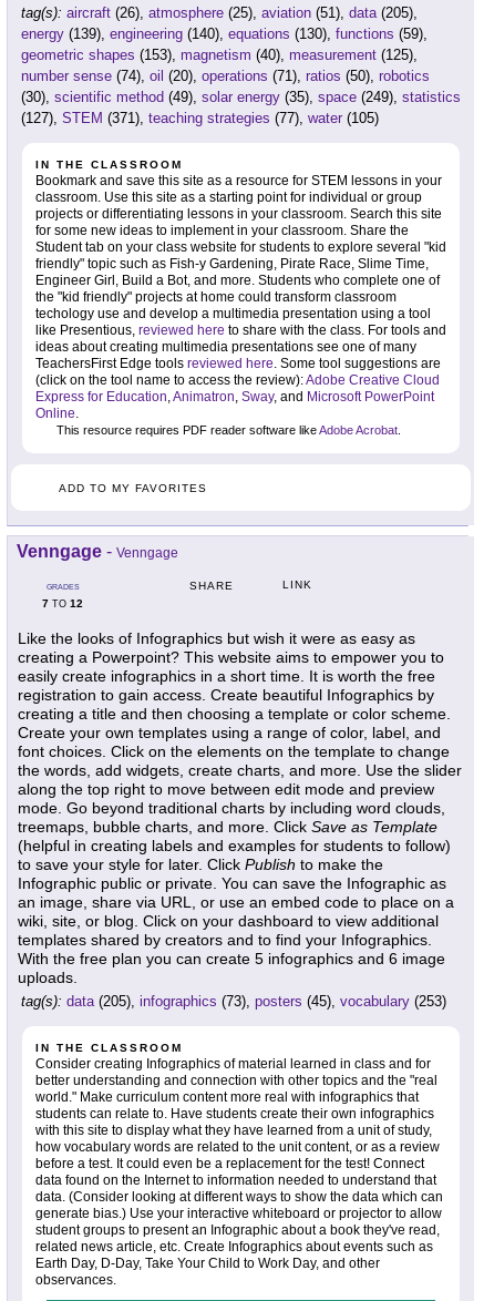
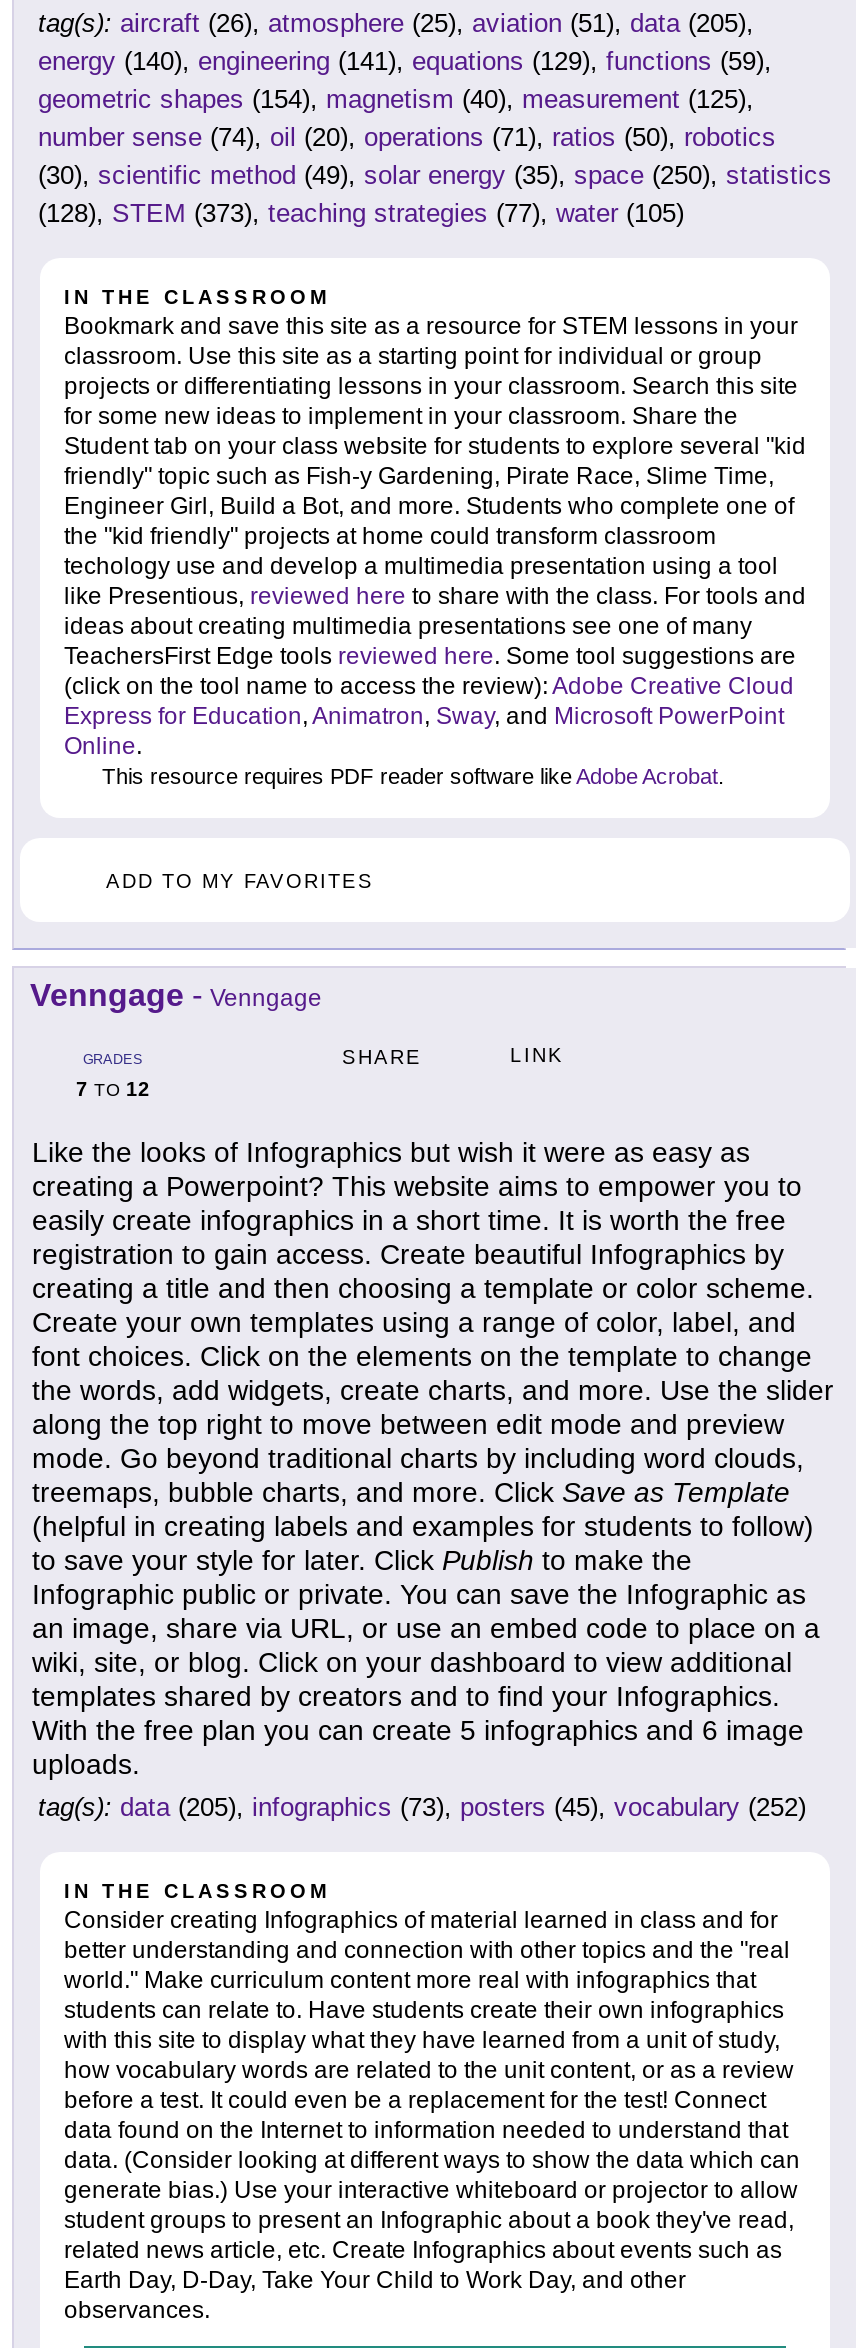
- energy (139), engineering (140), equations (130), functions (59),
+ energy (140), engineering (141), equations (129), functions (59),

- geometric shapes (153), magnetism (40), measurement (125),
+ geometric shapes (154), magnetism (40), measurement (125),

- (30), scientific method (49), solar energy (35), space (249), statistics
+ (30), scientific method (49), solar energy (35), space (250), statistics

- (127), STEM (371), teaching strategies (77), water (105)
+ (128), STEM (373), teaching strategies (77), water (105)

- tag(s): data (205), infographics (73), posters (45), vocabulary (253)
+ tag(s): data (205), infographics (73), posters (45), vocabulary (252)
